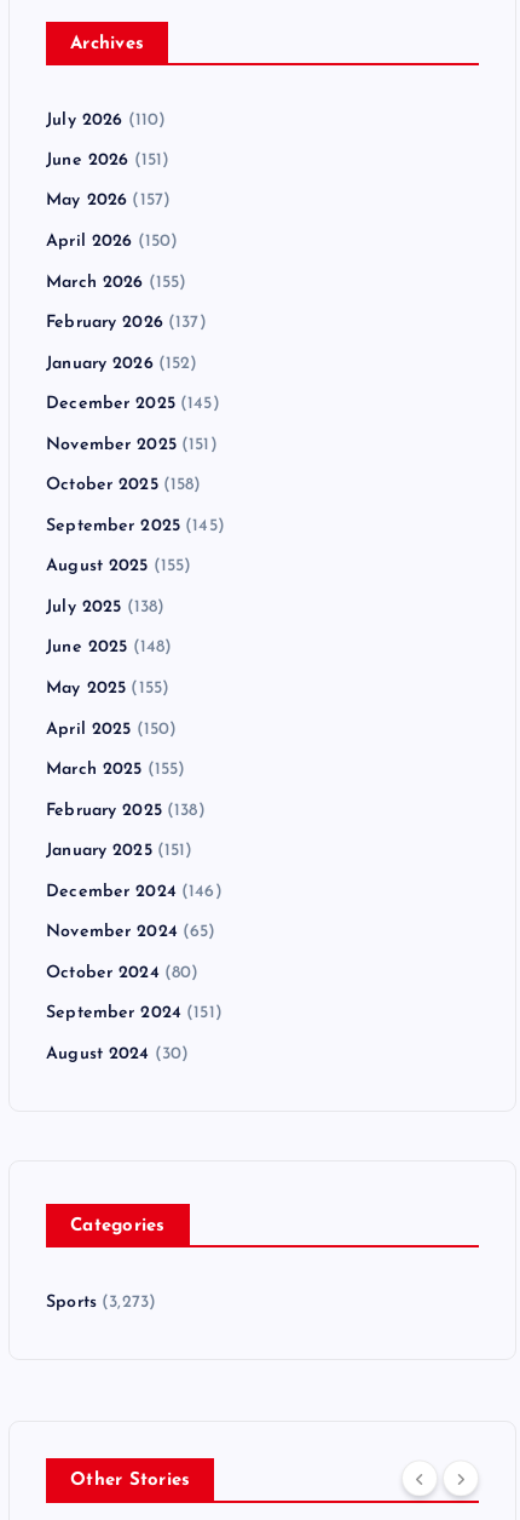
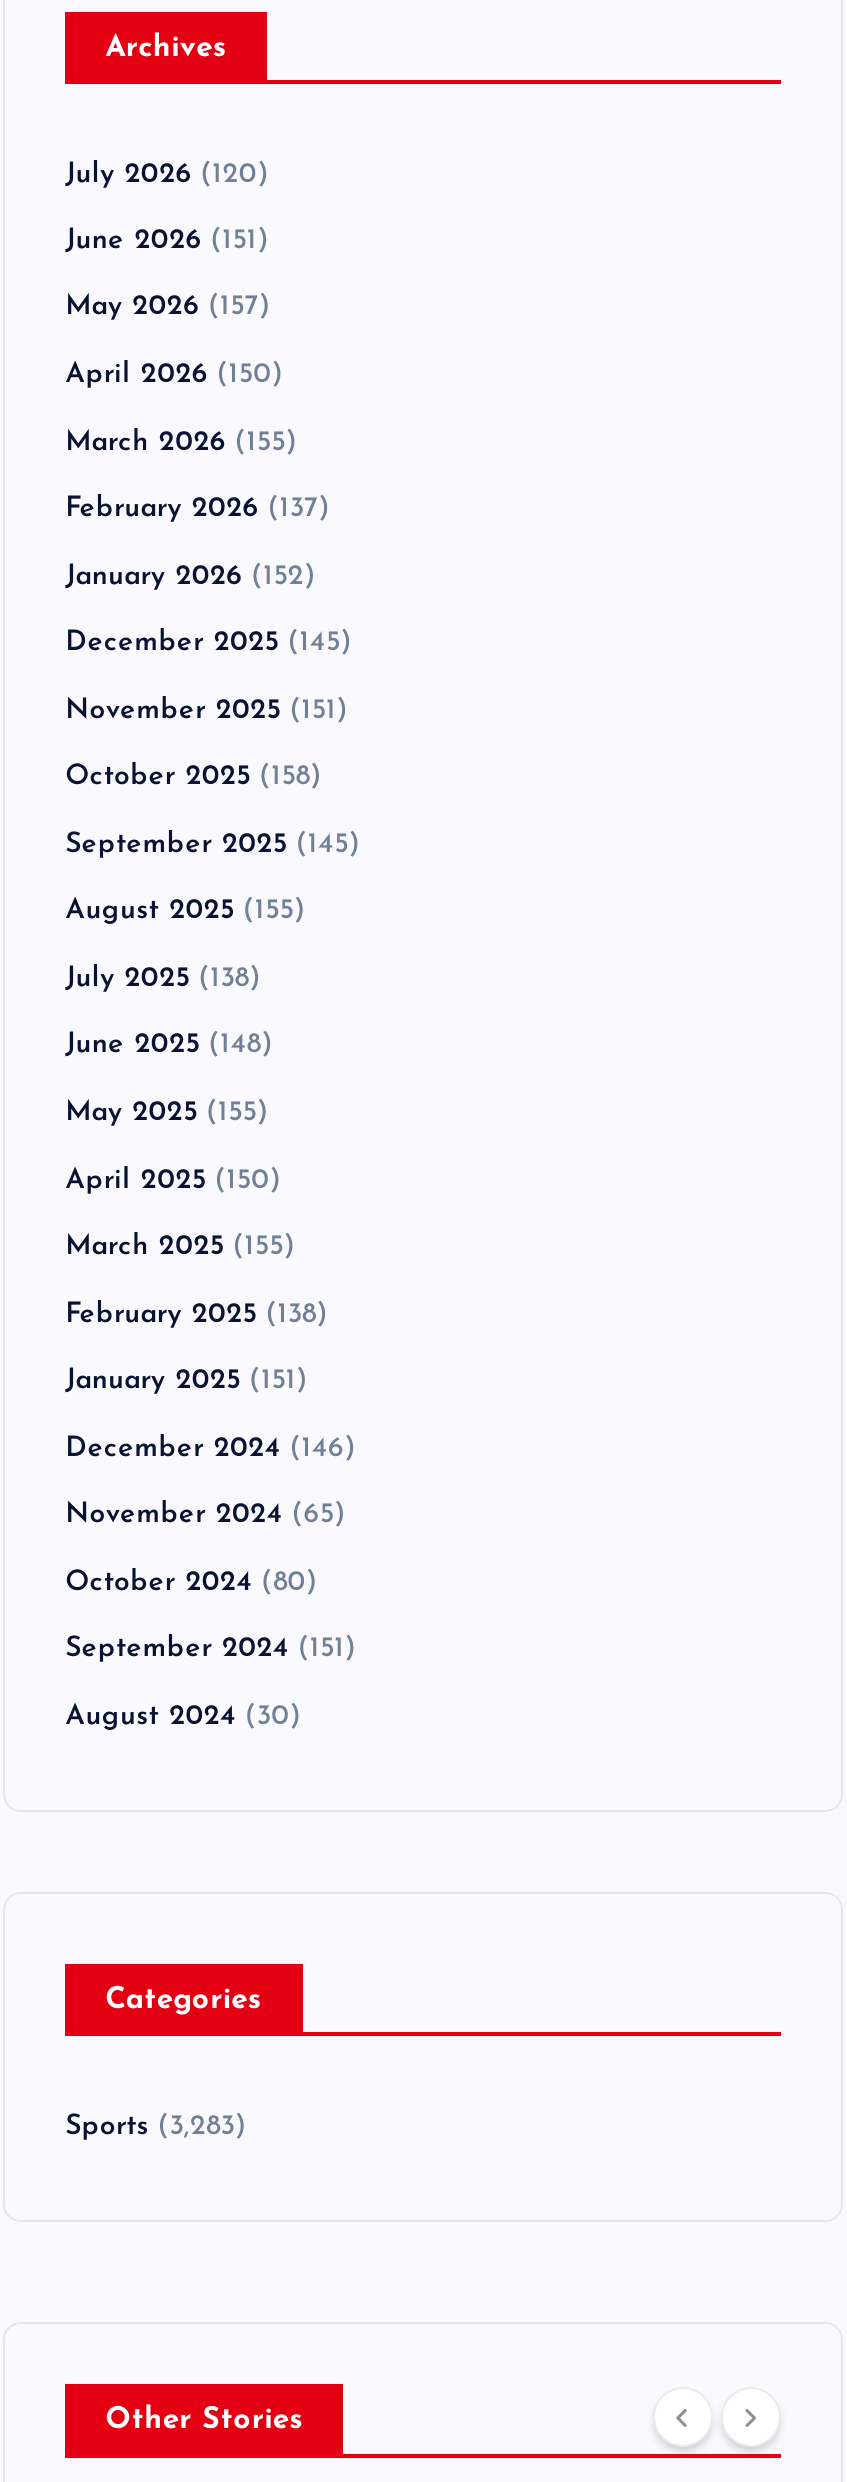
- July 2026 (110)
+ July 2026 (120)

- Sports (3,273)
+ Sports (3,283)
